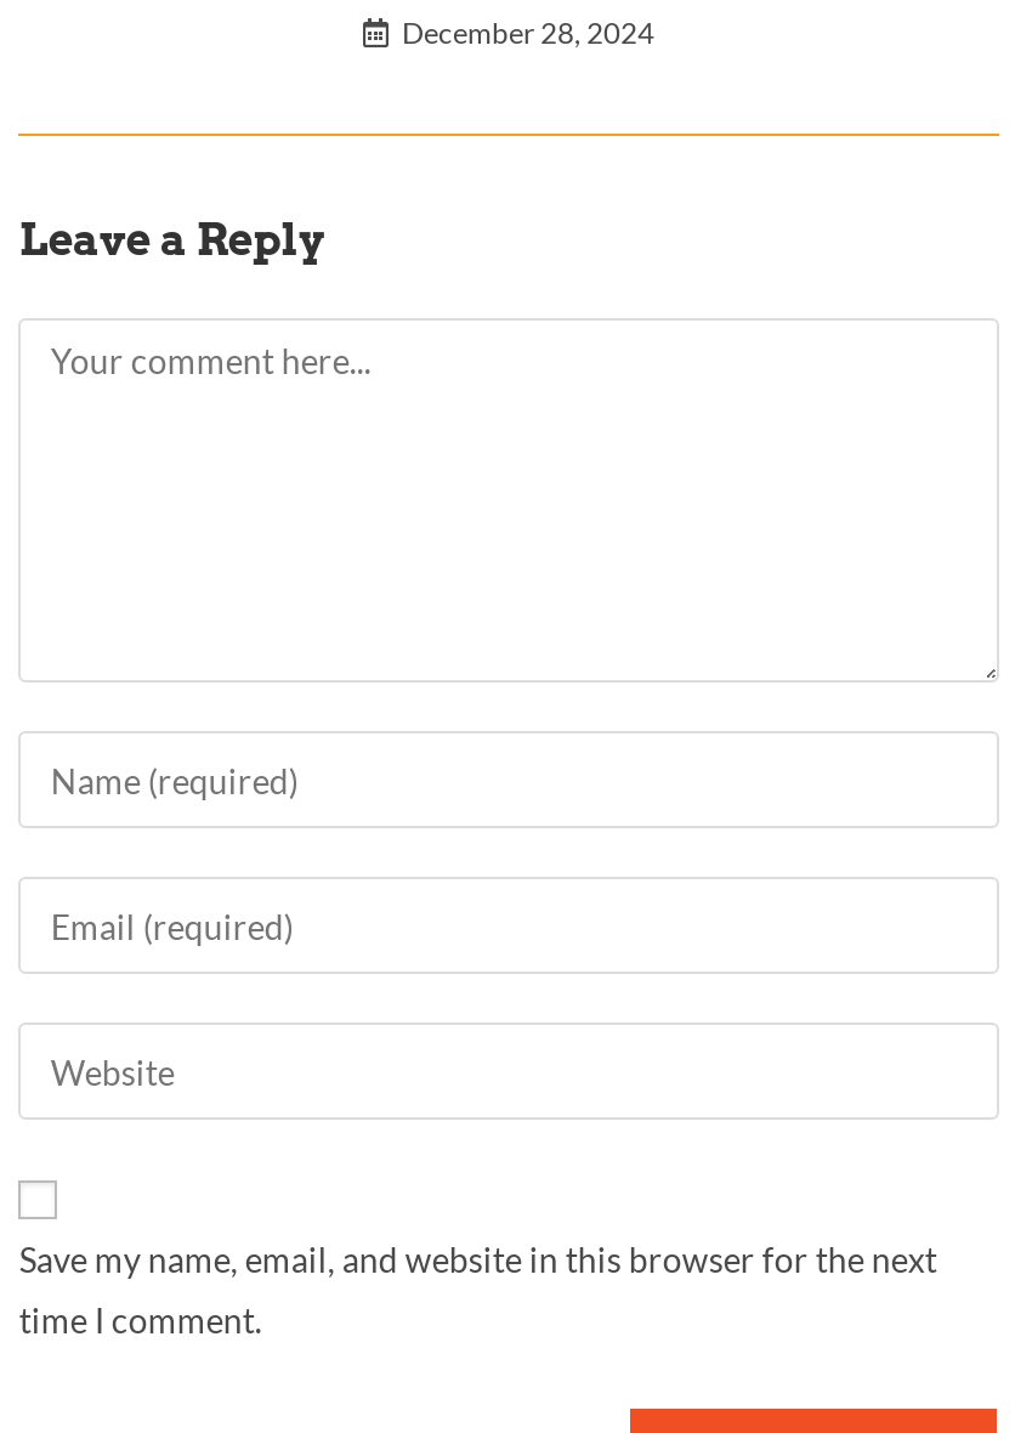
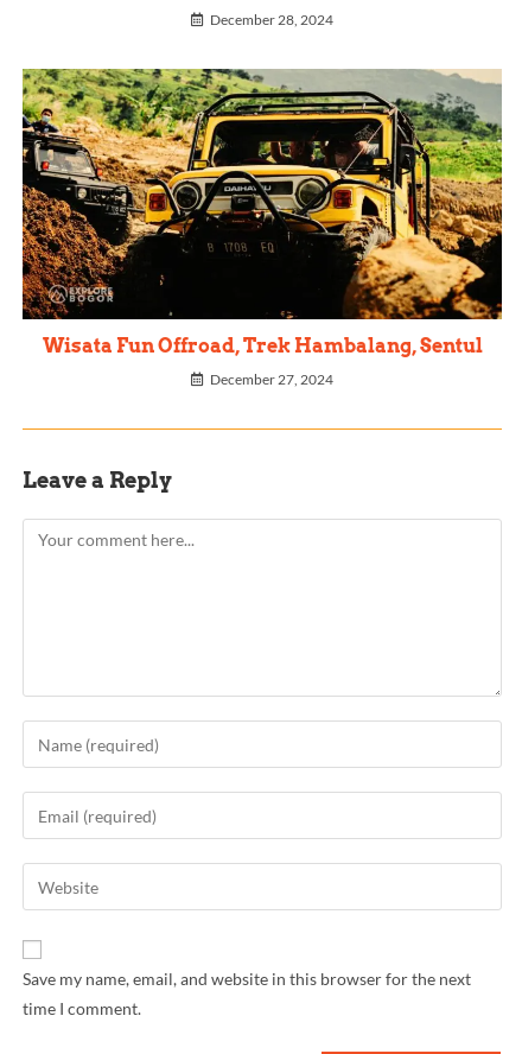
+ [image]
+ Wisata Fun Offroad, Trek Hambalang, Sentul
+ December 27, 2024
